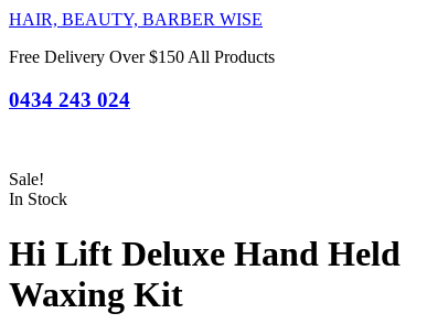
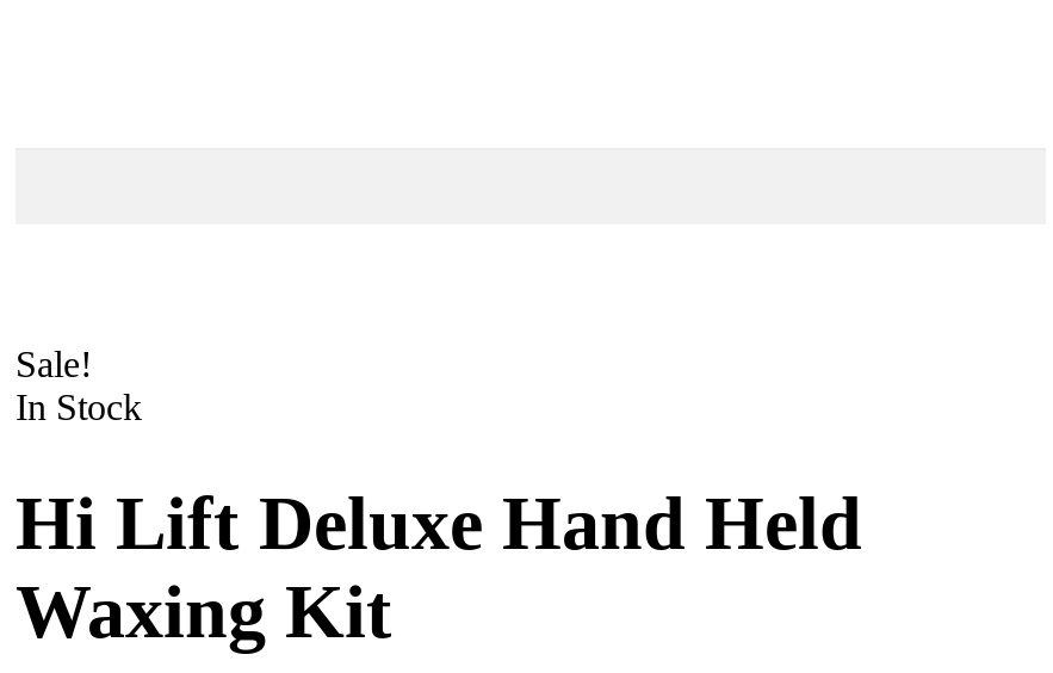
- HAIR, BEAUTY, BARBER WISE
- Free Delivery Over $150 All Products
- 0434 243 024
